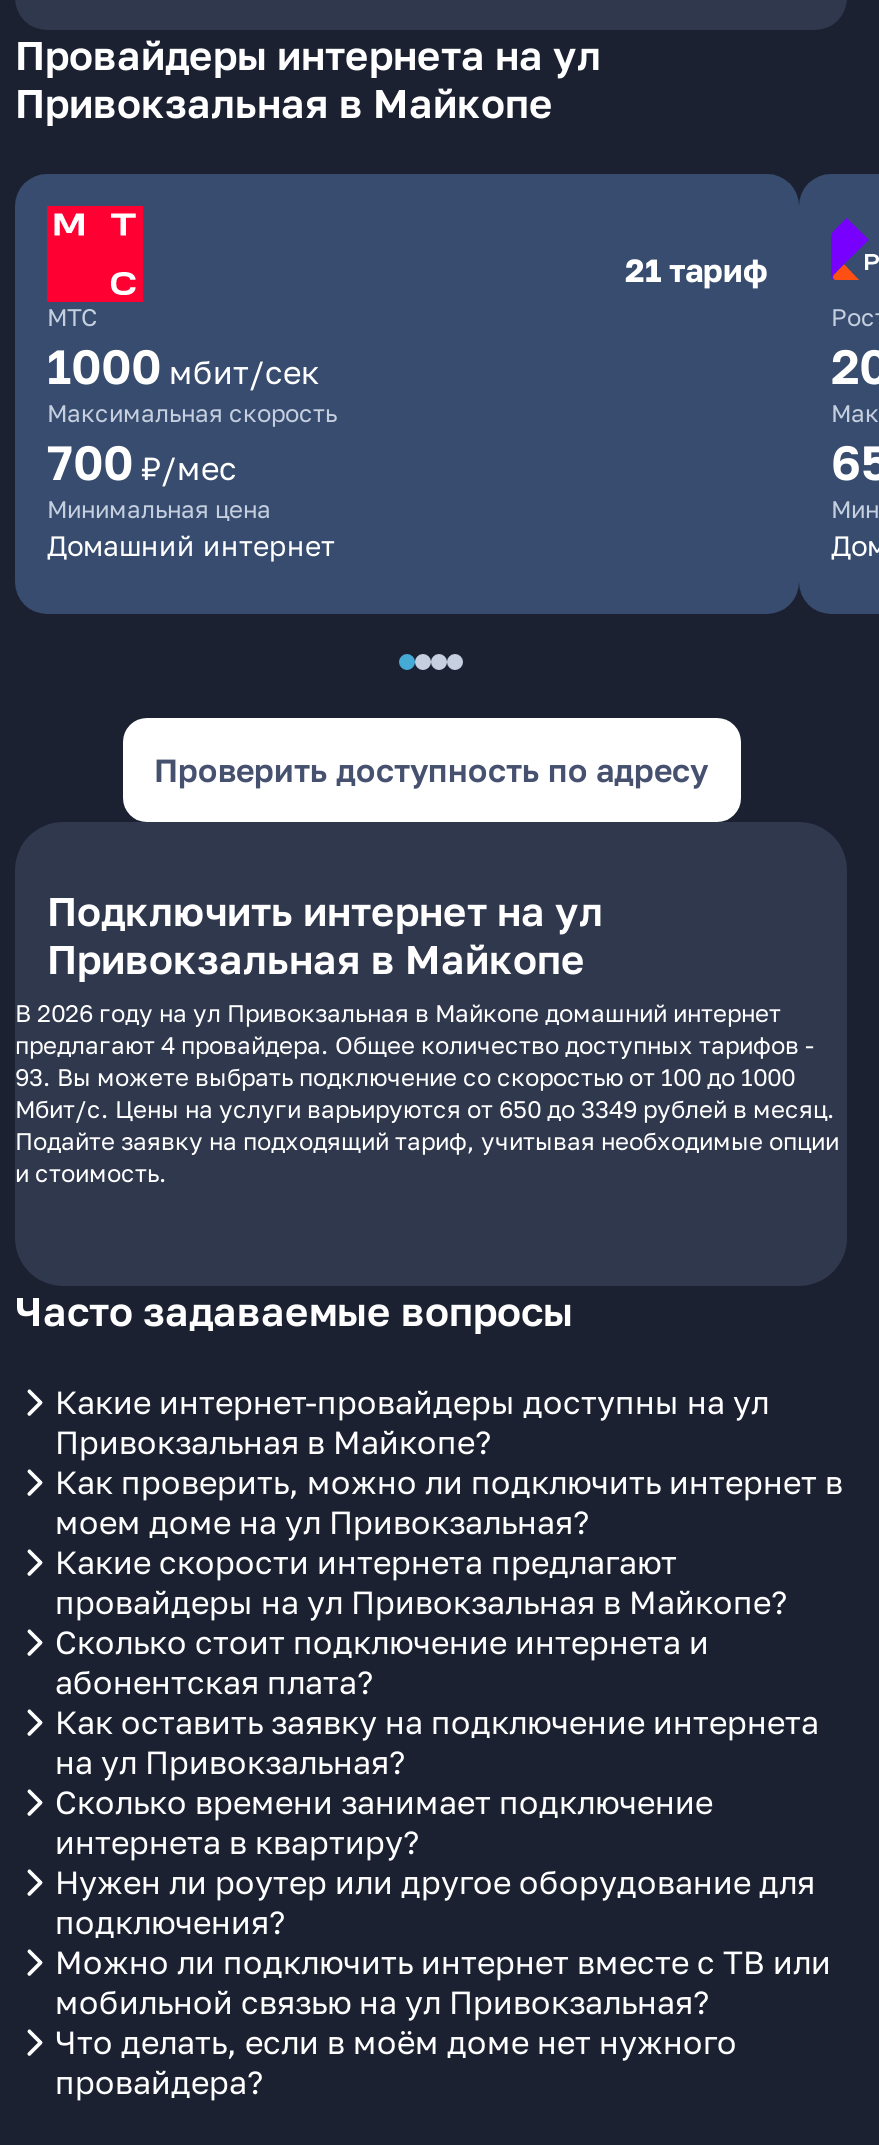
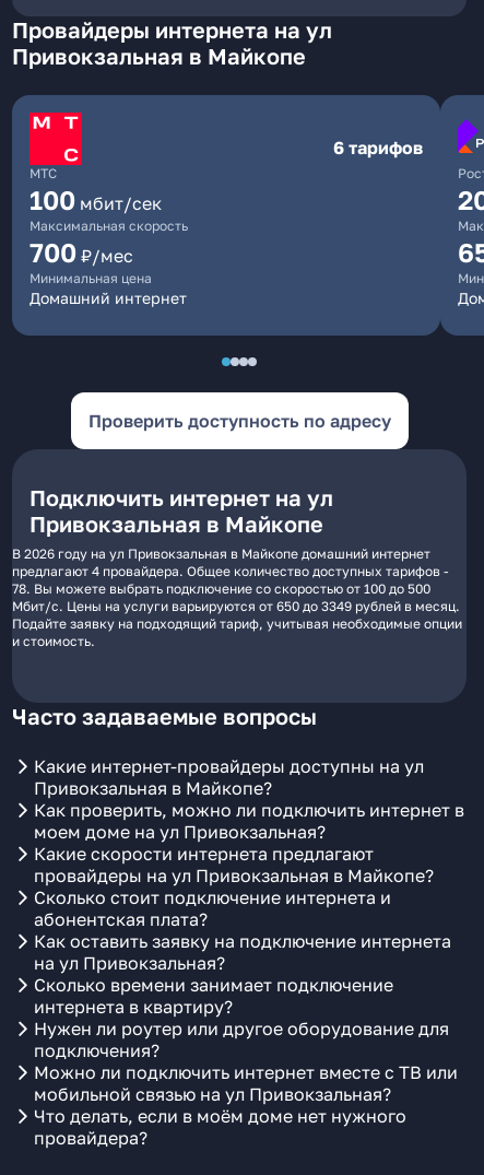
- 21 тариф
+ 6 тарифов

- 1000 мбит/сек
+ 100 мбит/сек

- 93. Вы можете выбрать подключение со скоростью от 100 до 1000
+ 78. Вы можете выбрать подключение со скоростью от 100 до 500
